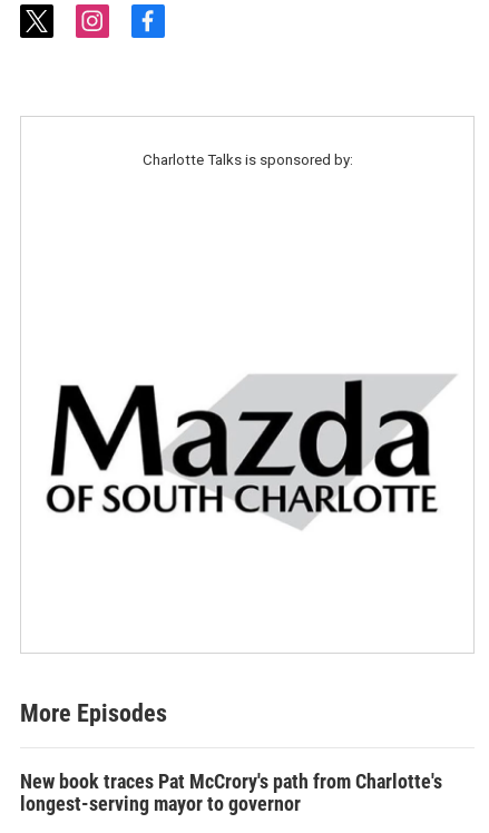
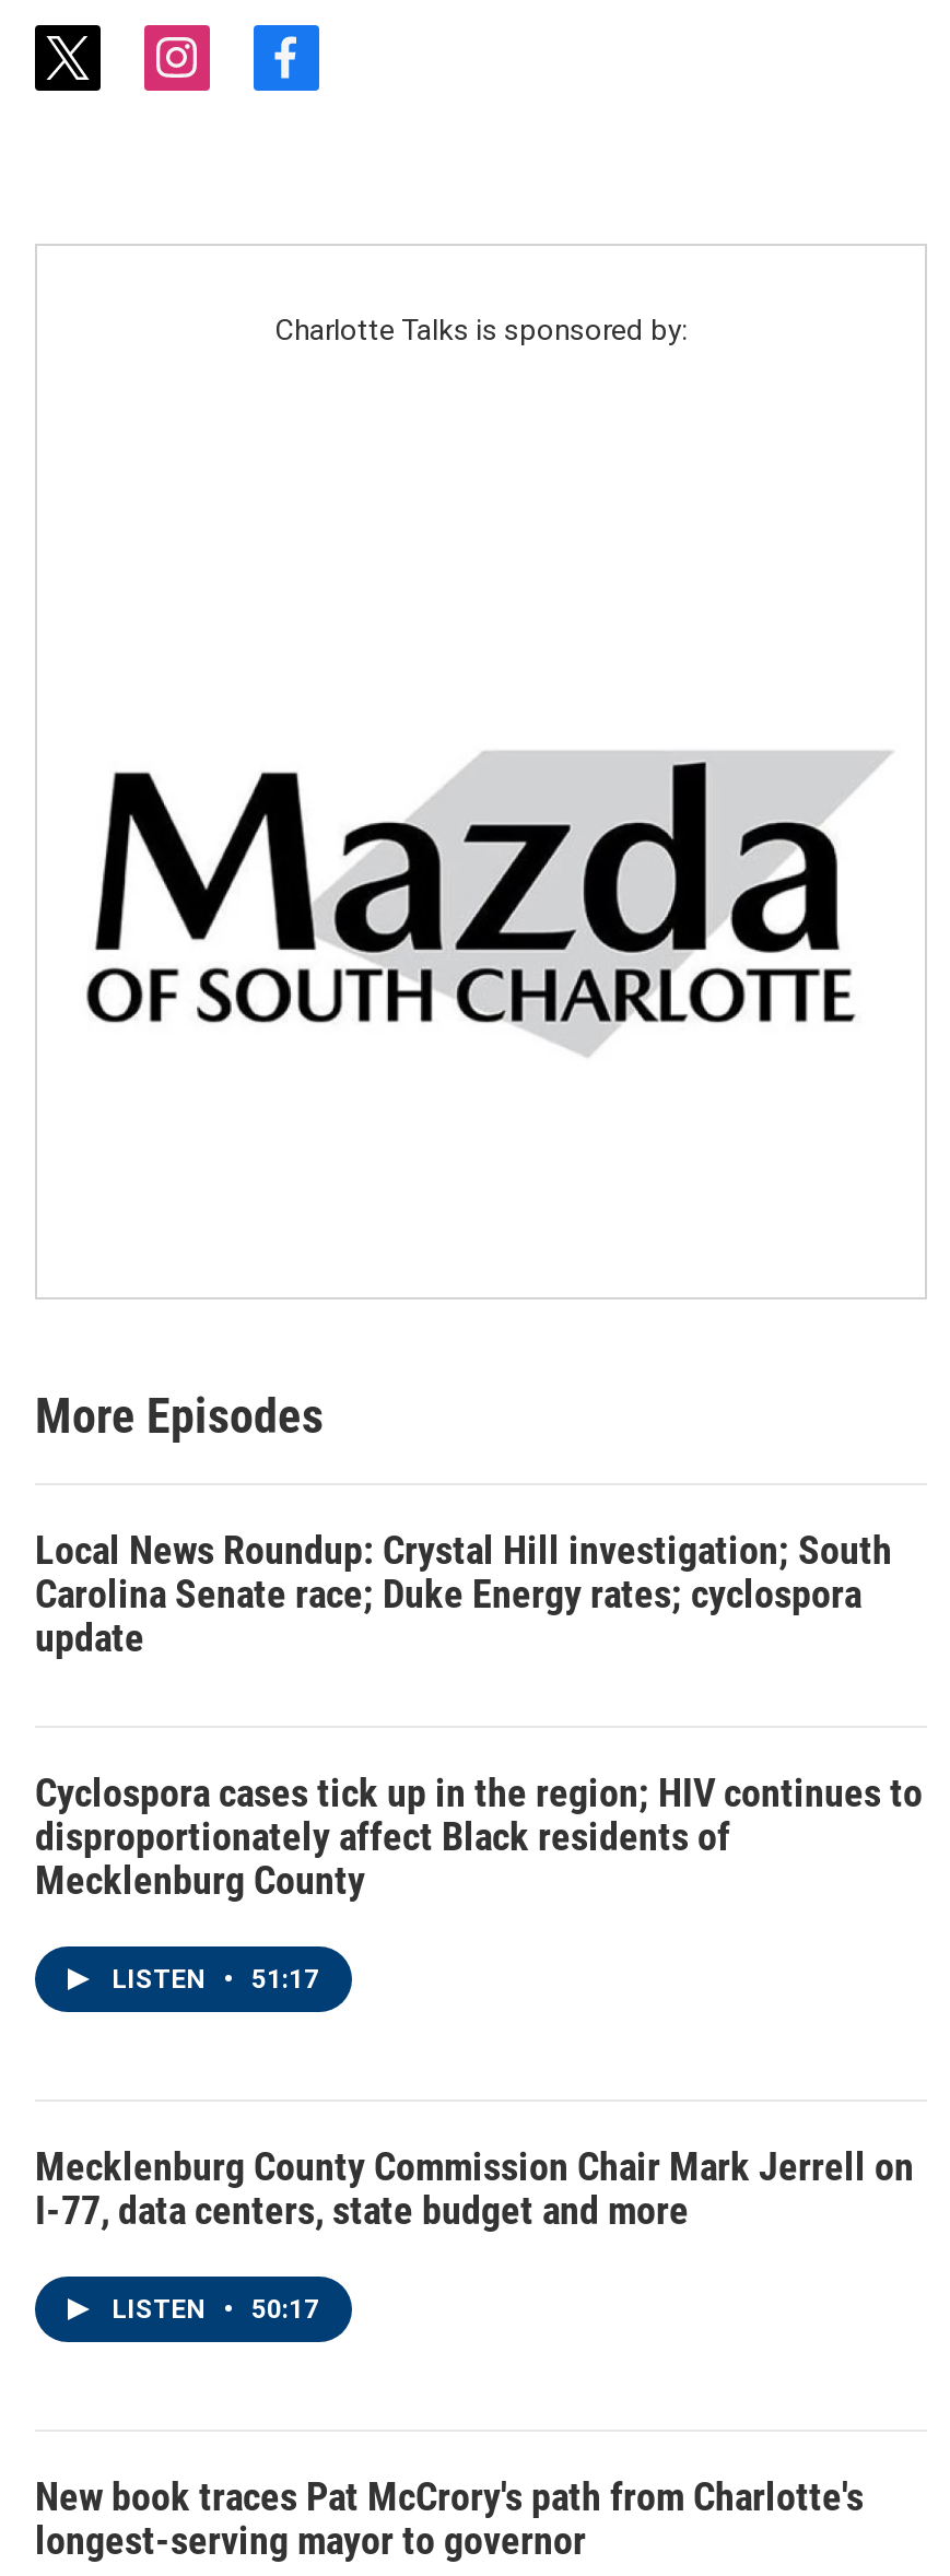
+ Local News Roundup: Crystal Hill investigation; South
+ Carolina Senate race; Duke Energy rates; cyclospora
+ update
+ Cyclospora cases tick up in the region; HIV continues to
+ disproportionately affect Black residents of
+ Mecklenburg County
+ LISTEN • 51:17

+ Mecklenburg County Commission Chair Mark Jerrell on
+ I-77, data centers, state budget and more
+ LISTEN • 50:17
